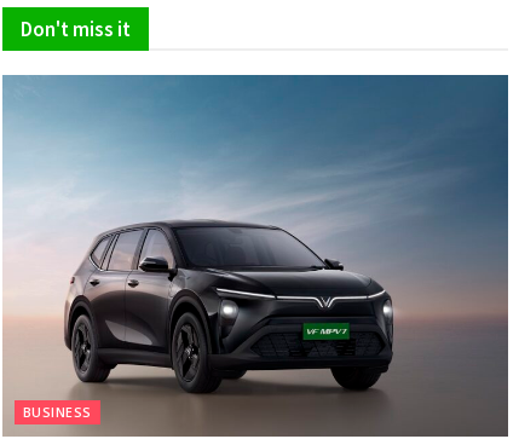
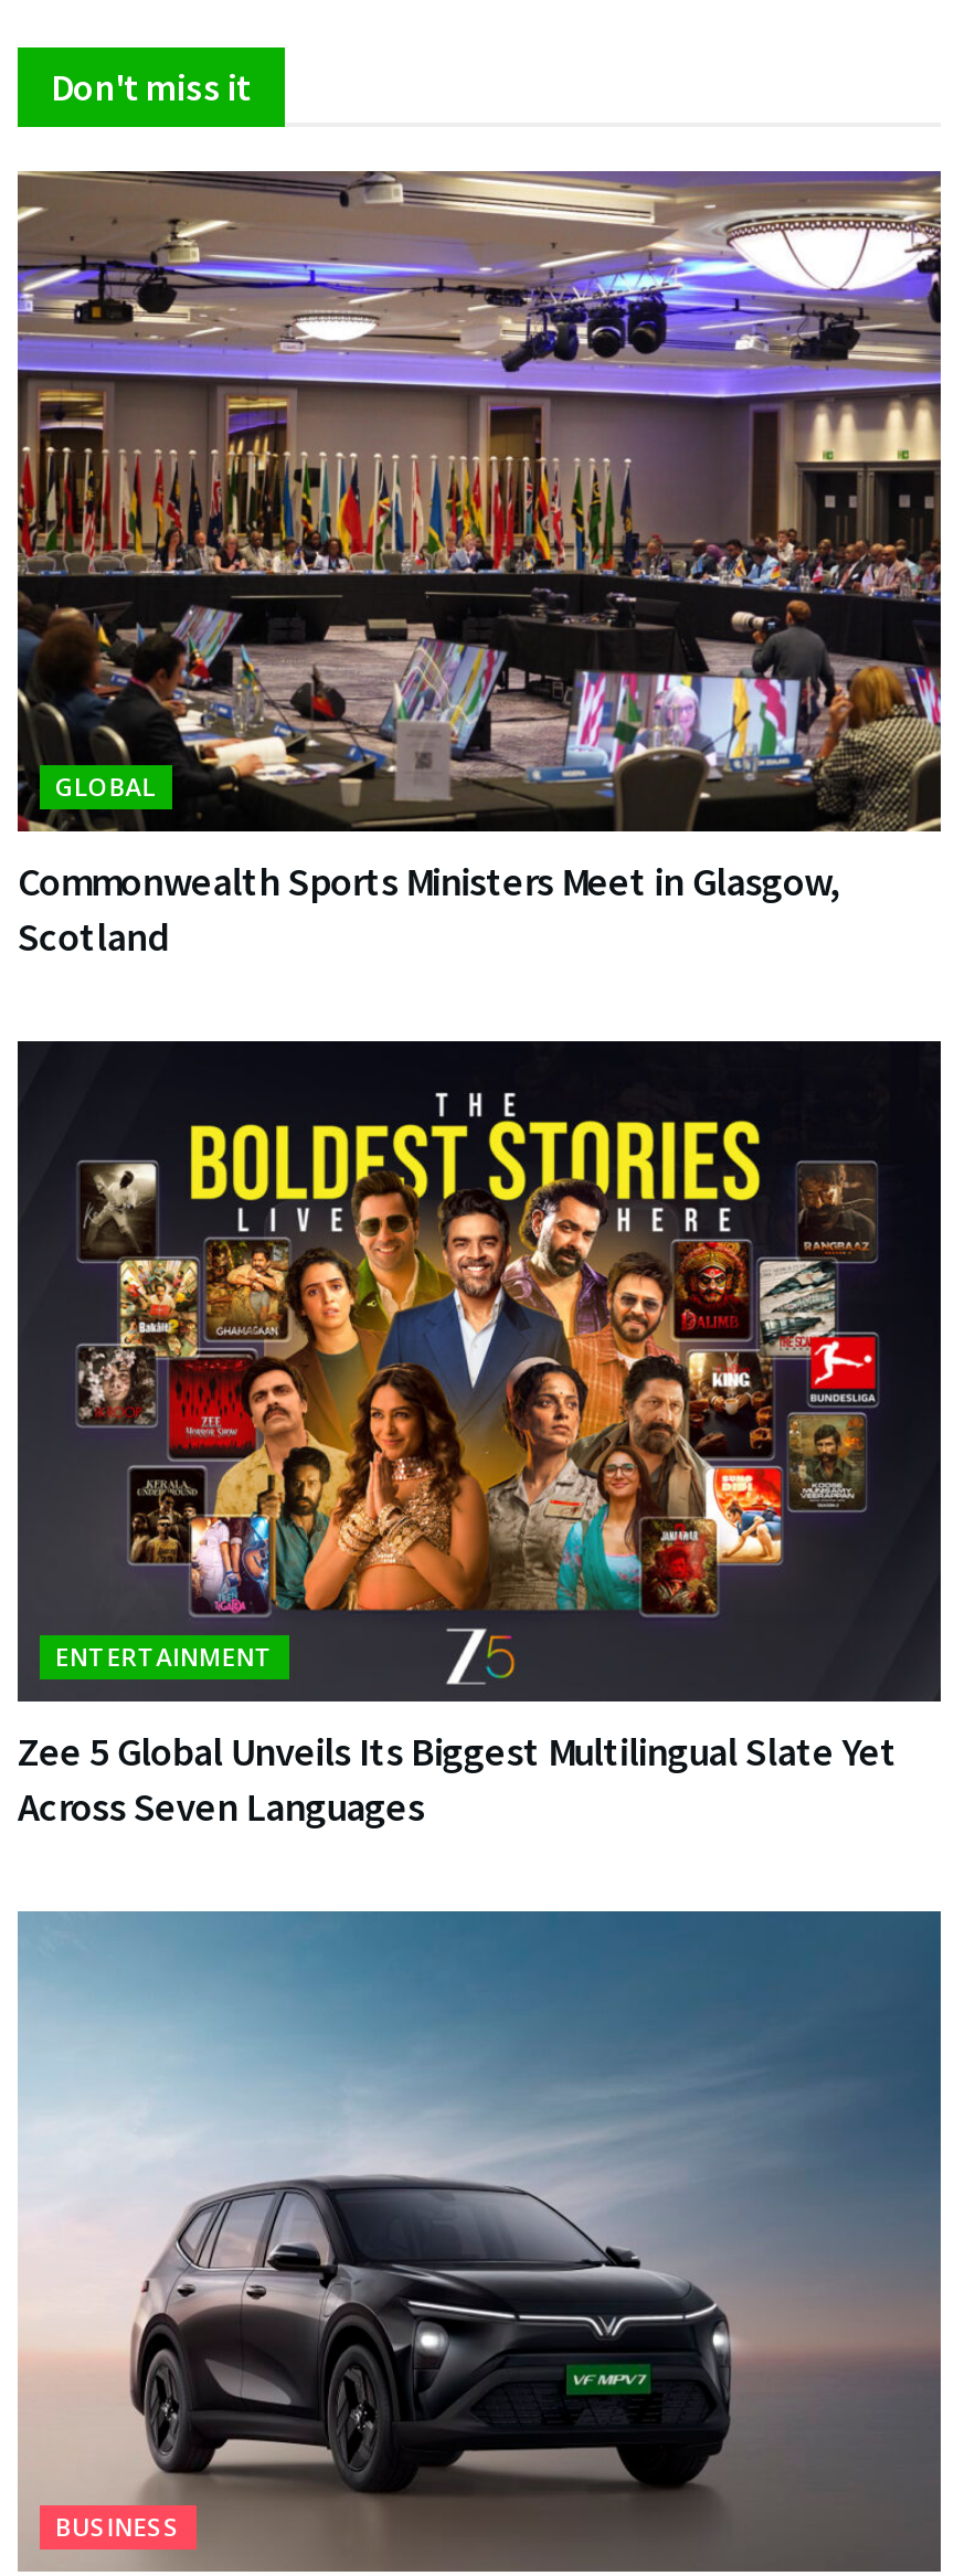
+ [image]
+ GLOBAL
+ Commonwealth Sports Ministers Meet in Glasgow,
+ Scotland

+ [image]
+ ENTERTAINMENT
+ Zee 5 Global Unveils Its Biggest Multilingual Slate Yet
+ Across Seven Languages
